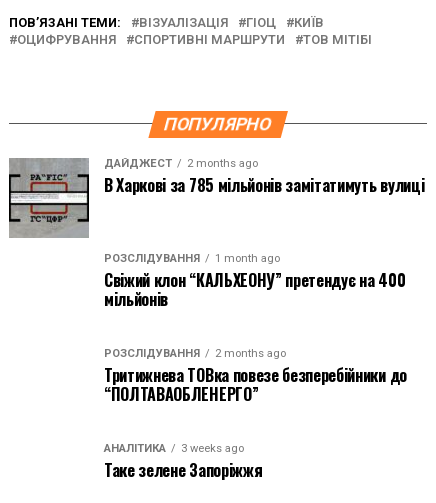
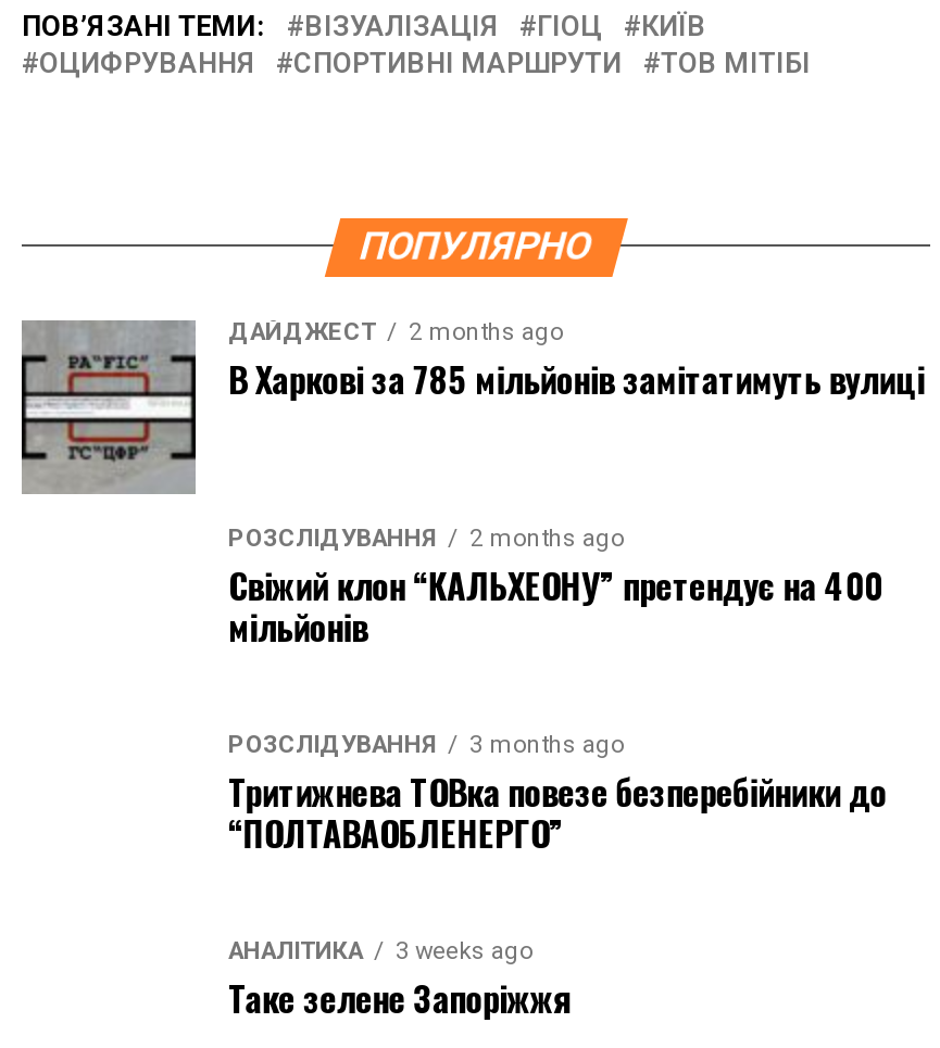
- РОЗСЛІДУВАННЯ 1 month ago
+ РОЗСЛІДУВАННЯ 2 months ago

- РОЗСЛІДУВАННЯ 2 months ago
+ РОЗСЛІДУВАННЯ 3 months ago
